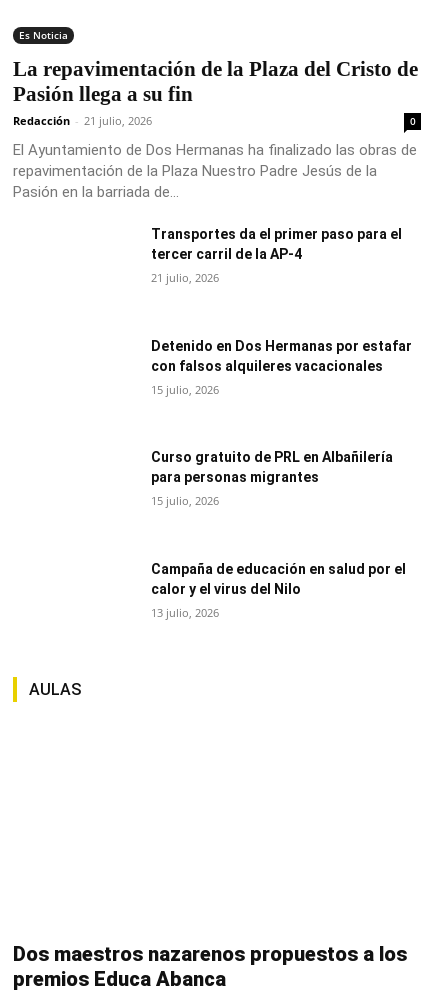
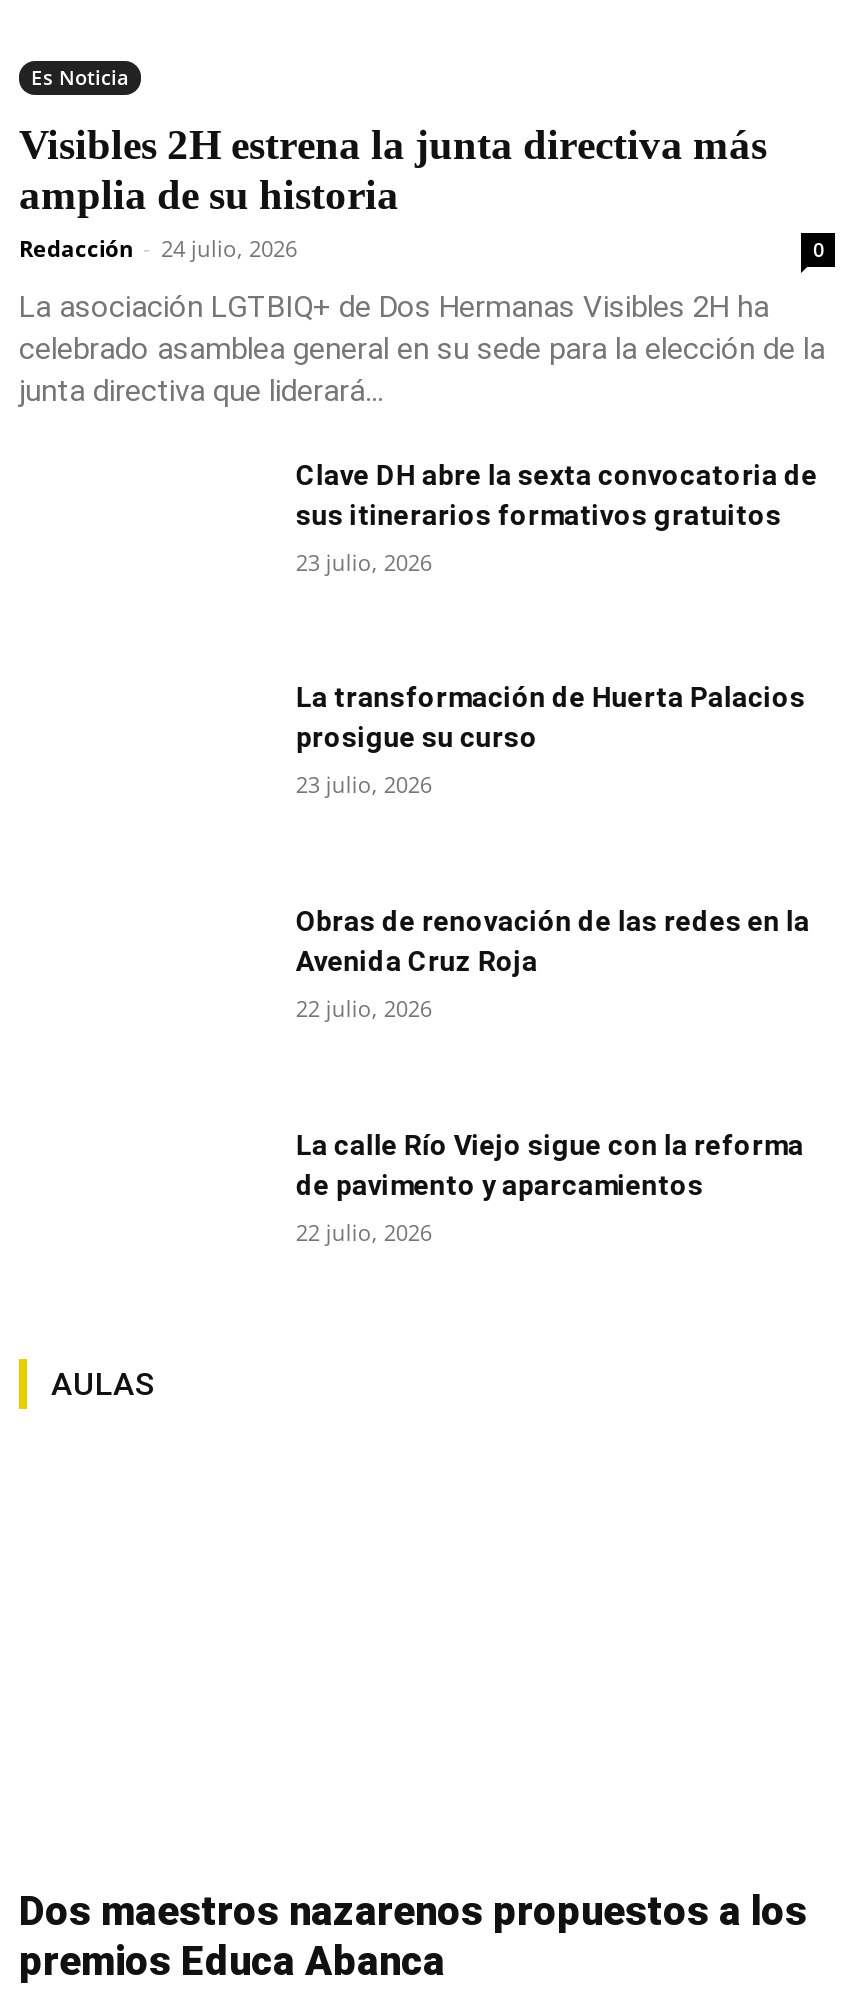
- La repavimentación de la Plaza del Cristo de
- Pasión llega a su fin
- Redacción - 21 julio, 2026
+ Visibles 2H estrena la junta directiva más
+ amplia de su historia
+ Redacción - 24 julio, 2026

- El Ayuntamiento de Dos Hermanas ha finalizado las obras de
- repavimentación de la Plaza Nuestro Padre Jesús de la
- Pasión en la barriada de...
+ La asociación LGTBIQ+ de Dos Hermanas Visibles 2H ha
+ celebrado asamblea general en su sede para la elección de la
+ junta directiva que liderará...

- Transportes da el primer paso para el
- tercer carril de la AP-4
+ Clave DH abre la sexta convocatoria de
+ sus itinerarios formativos gratuitos

- 21 julio, 2026
+ 23 julio, 2026

- Detenido en Dos Hermanas por estafar
- con falsos alquileres vacacionales
+ La transformación de Huerta Palacios
+ prosigue su curso

- 15 julio, 2026
+ 23 julio, 2026

- Curso gratuito de PRL en Albañilería
- para personas migrantes
+ Obras de renovación de las redes en la
+ Avenida Cruz Roja

- 15 julio, 2026
+ 22 julio, 2026

- Campaña de educación en salud por el
- calor y el virus del Nilo
+ La calle Río Viejo sigue con la reforma
+ de pavimento y aparcamientos

- 13 julio, 2026
+ 22 julio, 2026
